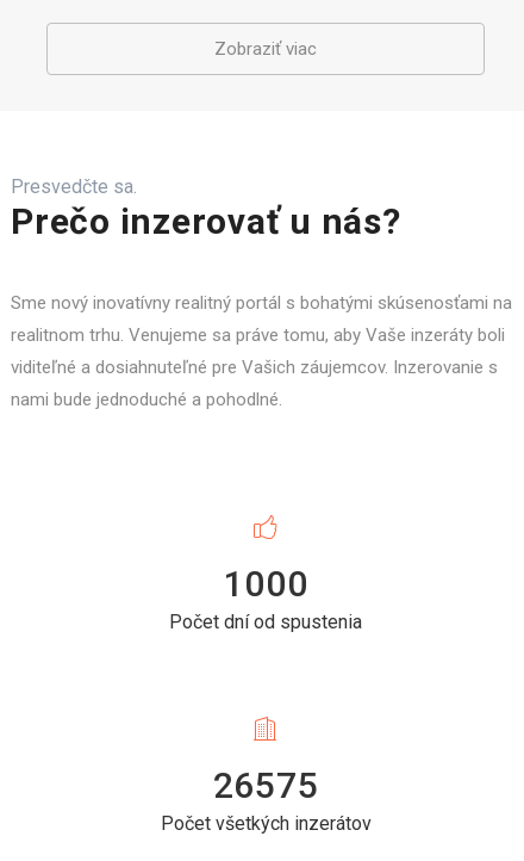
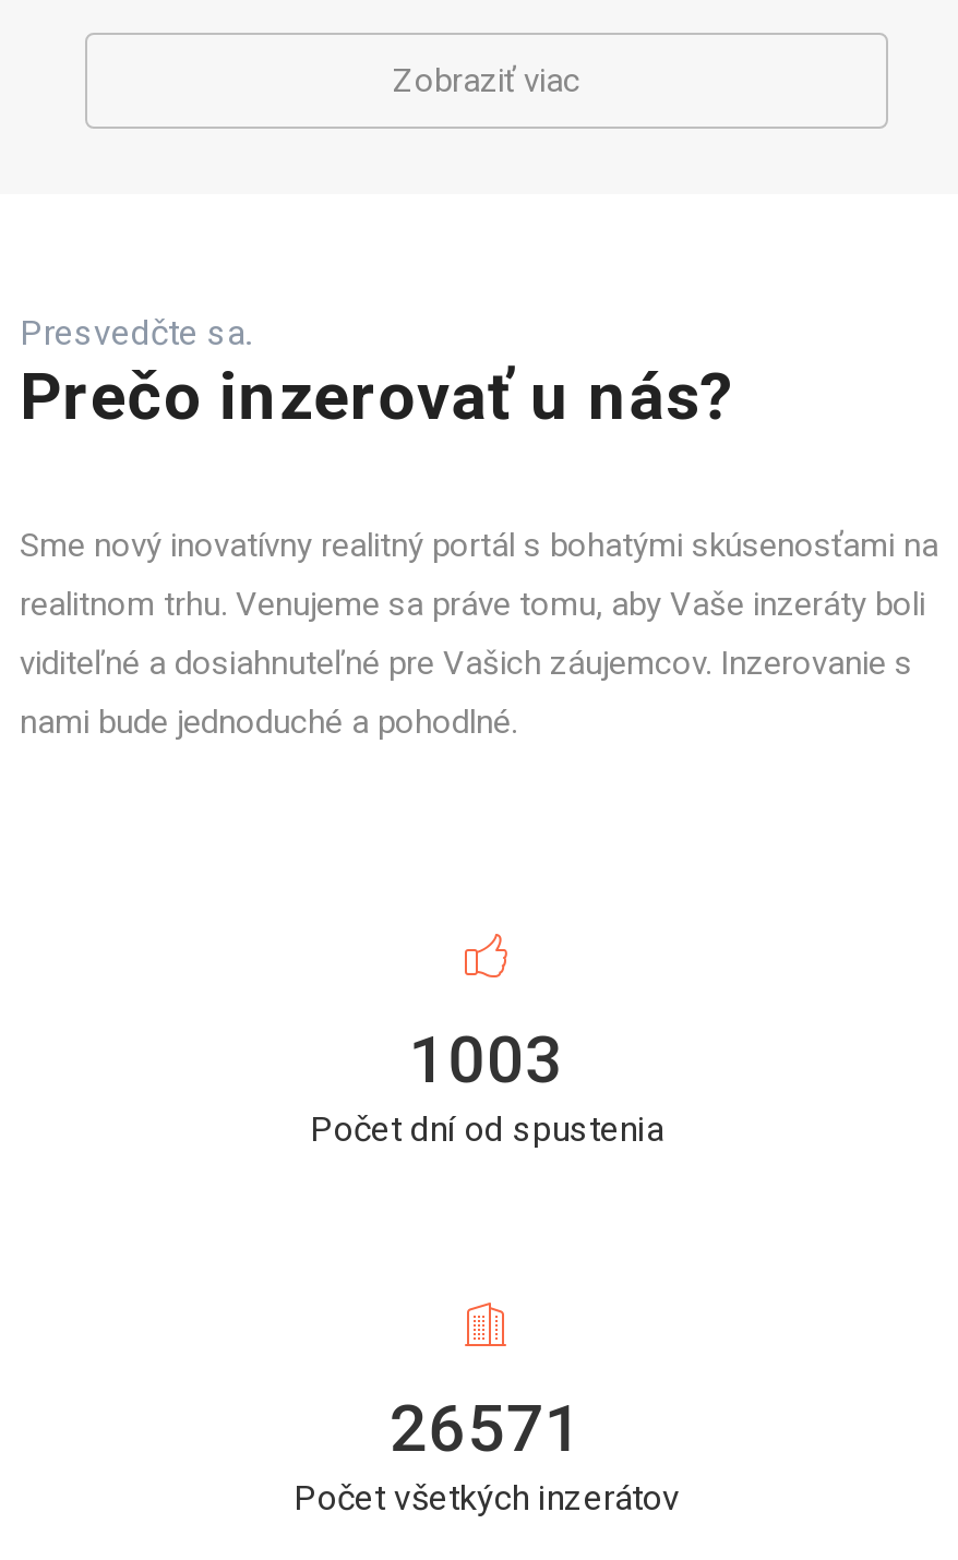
- 1000
+ 1003

- 26575
+ 26571
